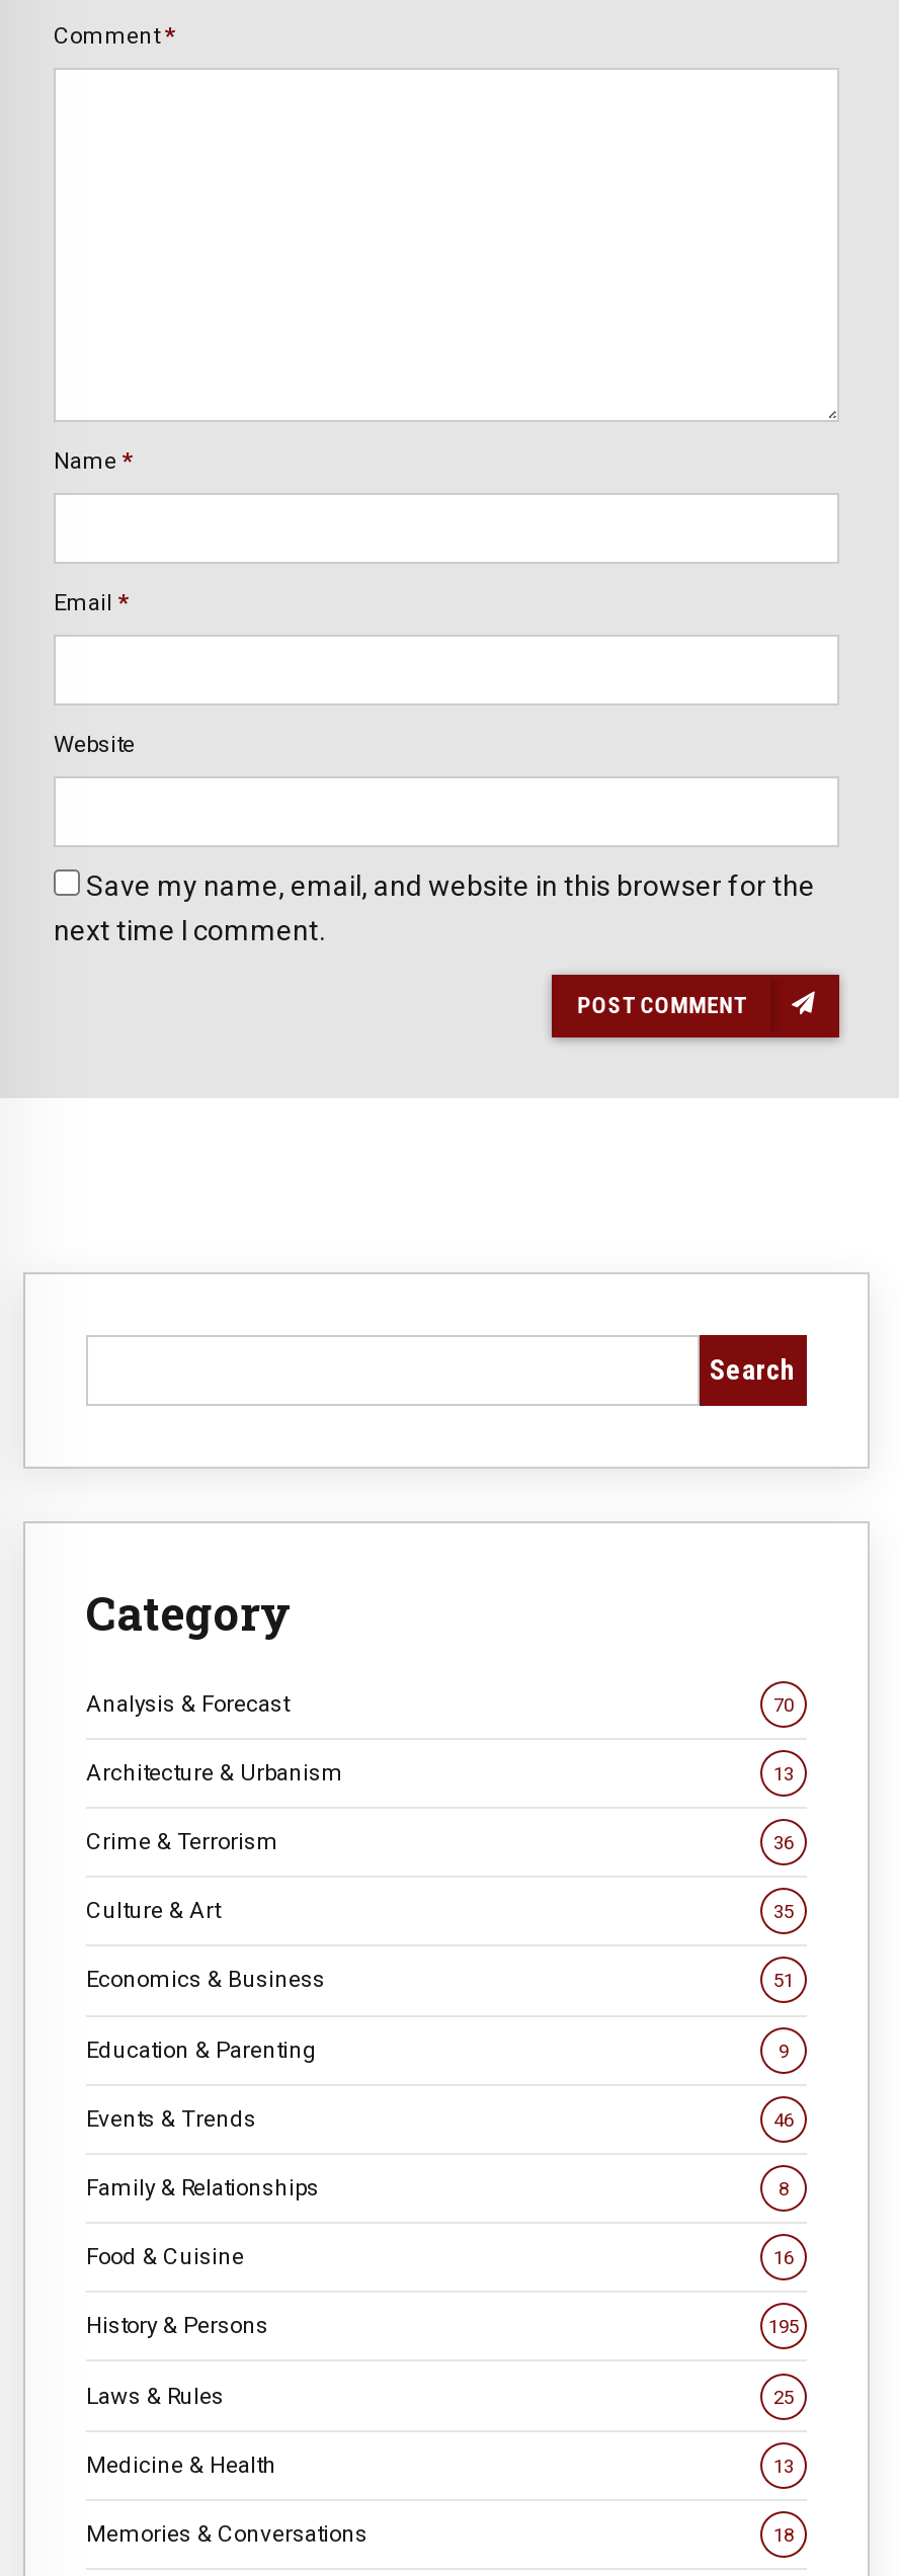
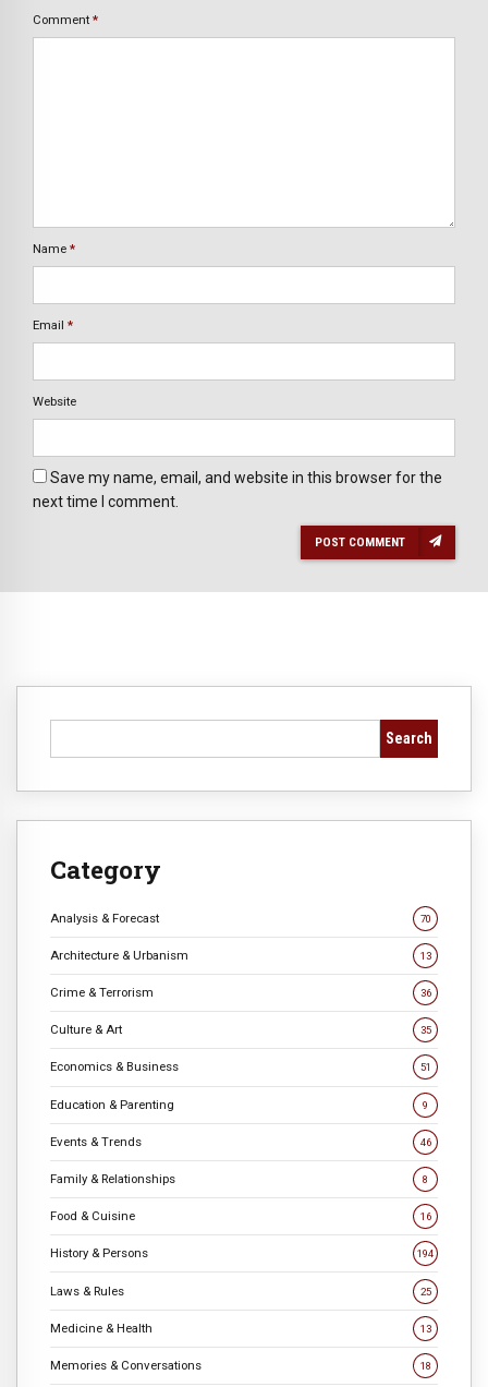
- 195
+ 194
